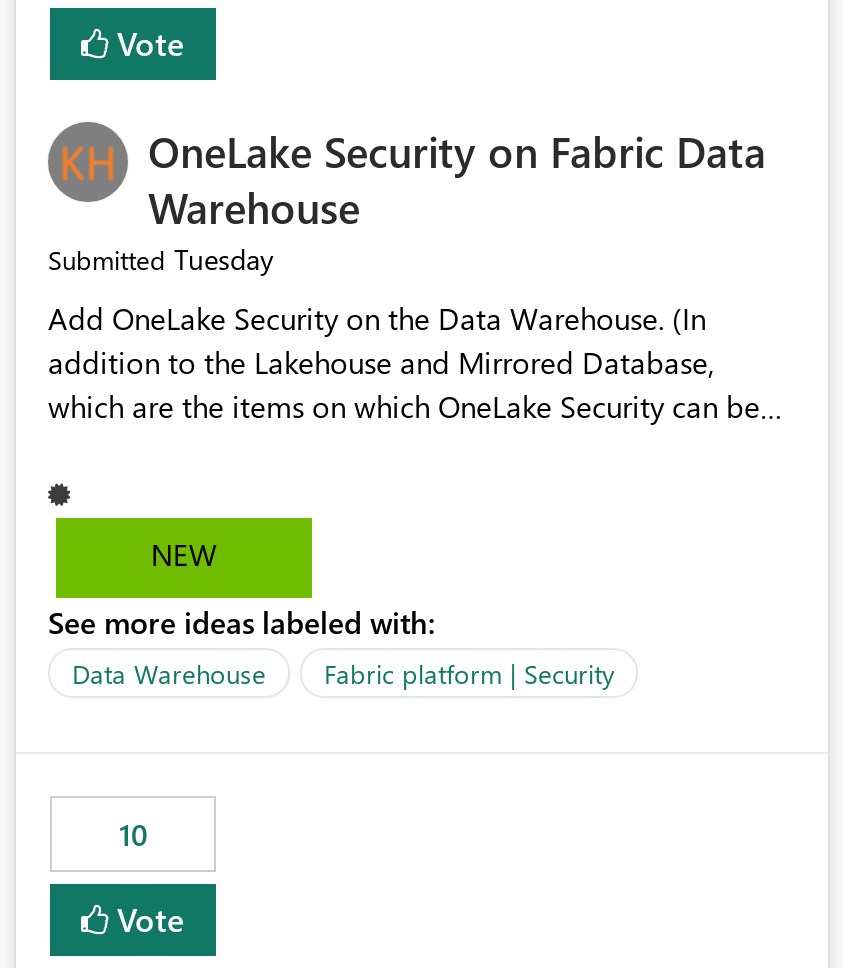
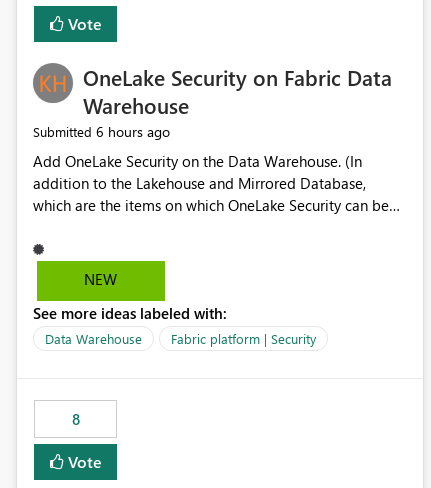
- Submitted Tuesday
+ Submitted 6 hours ago

- 10
+ 8
